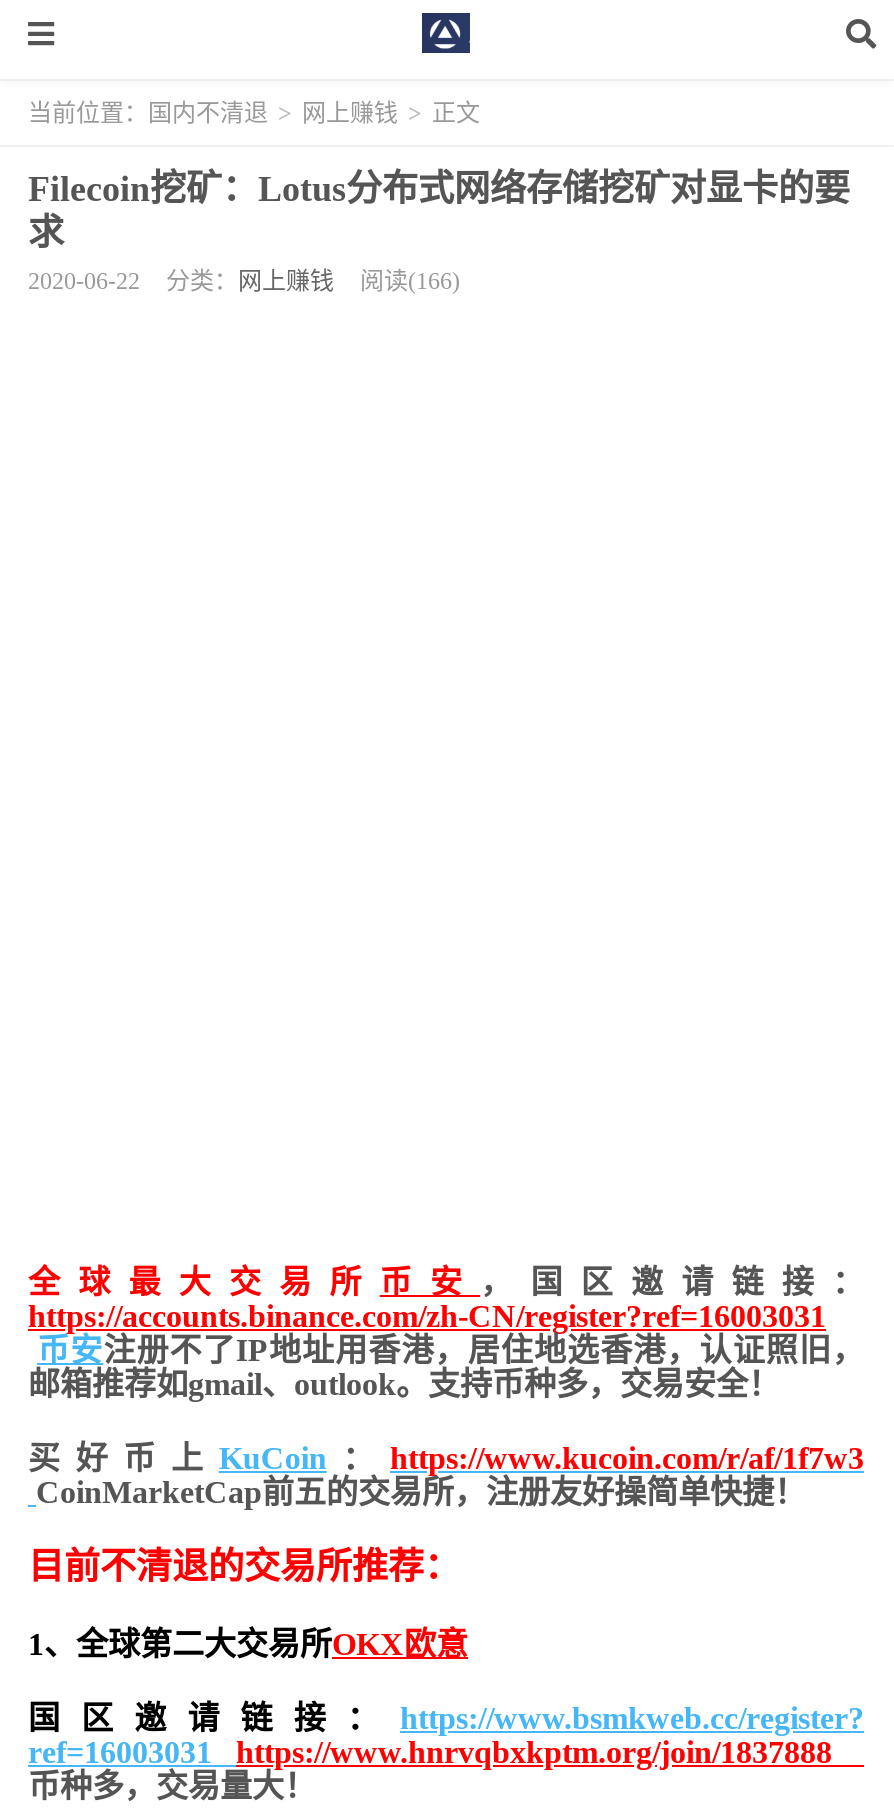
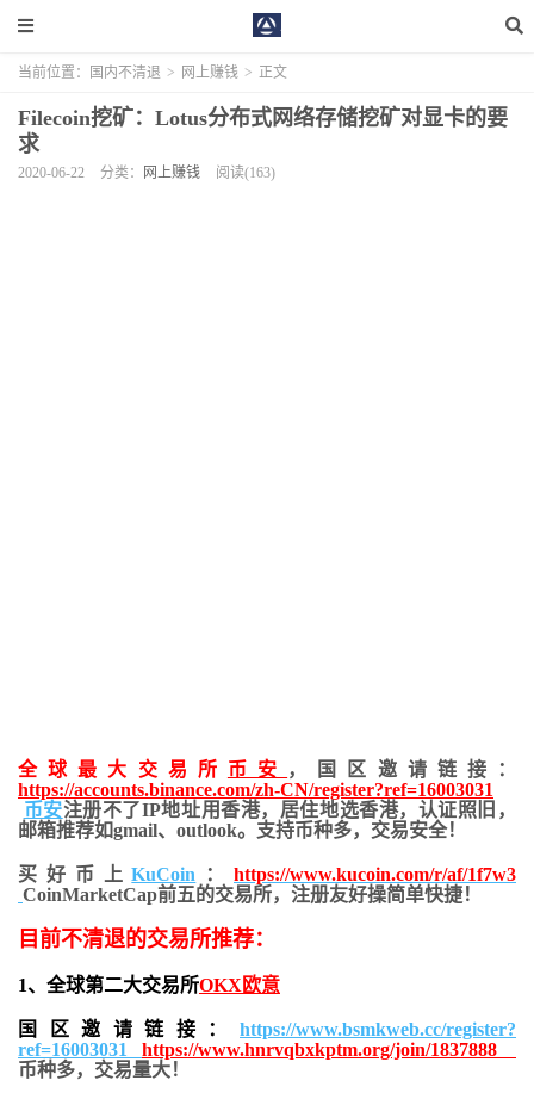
- 2020-06-22 分类：网上赚钱 阅读(166)
+ 2020-06-22 分类：网上赚钱 阅读(163)
